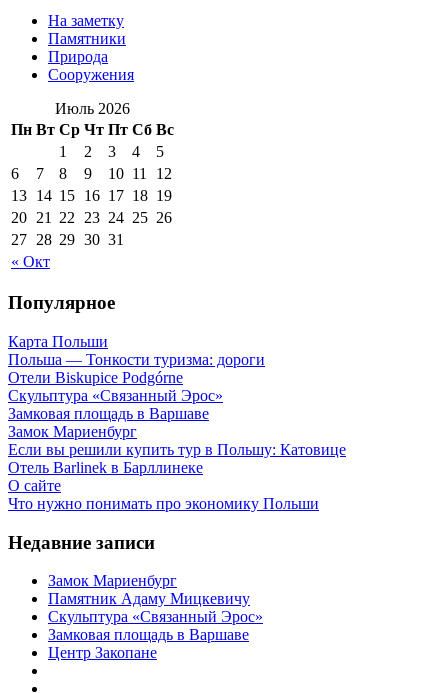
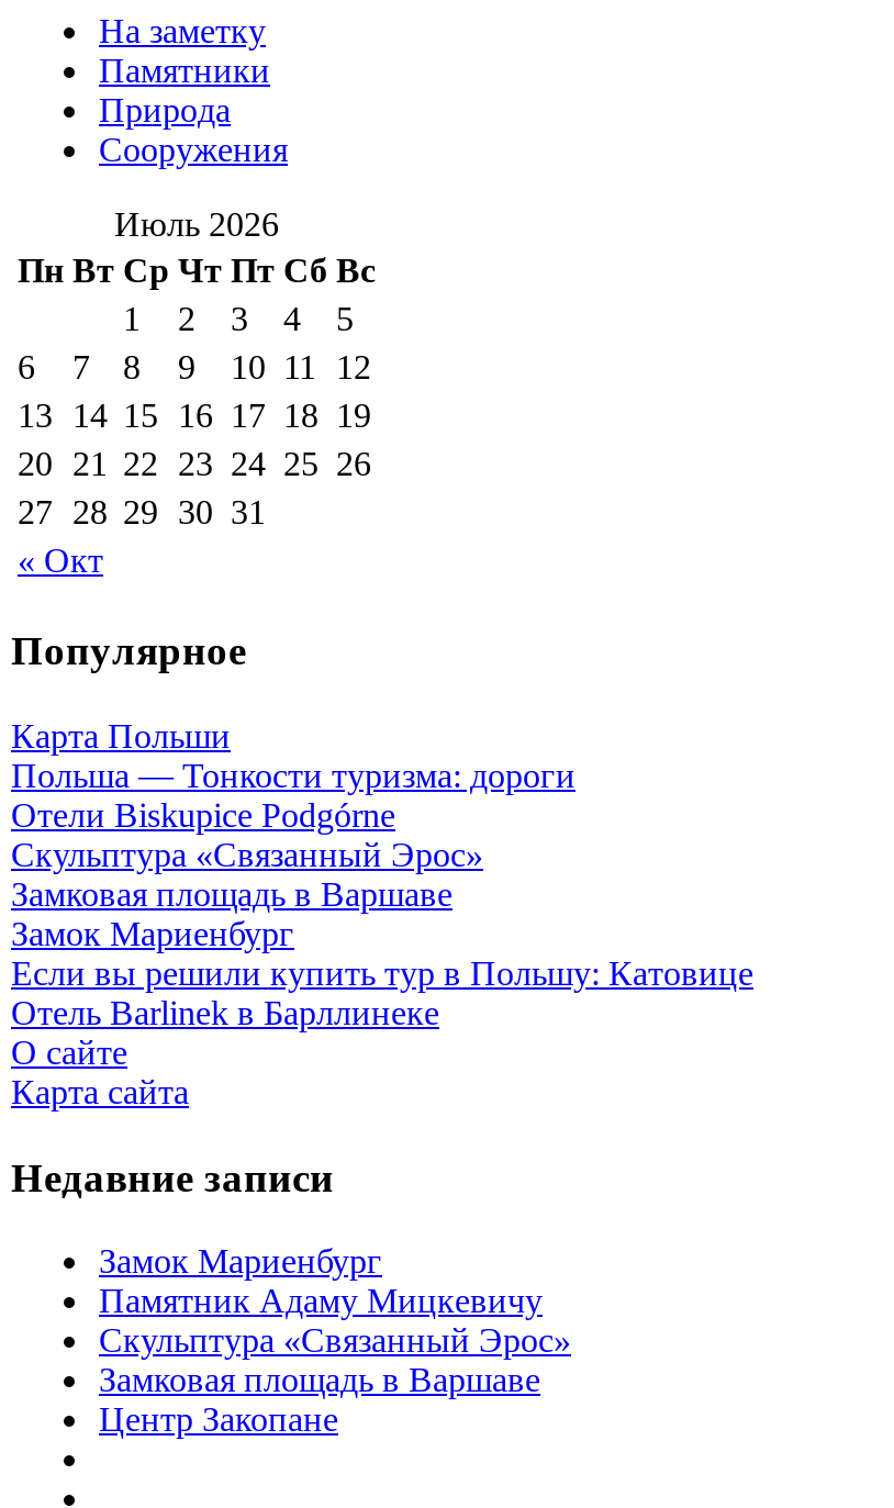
- Что нужно понимать про экономику Польши
+ Карта сайта
